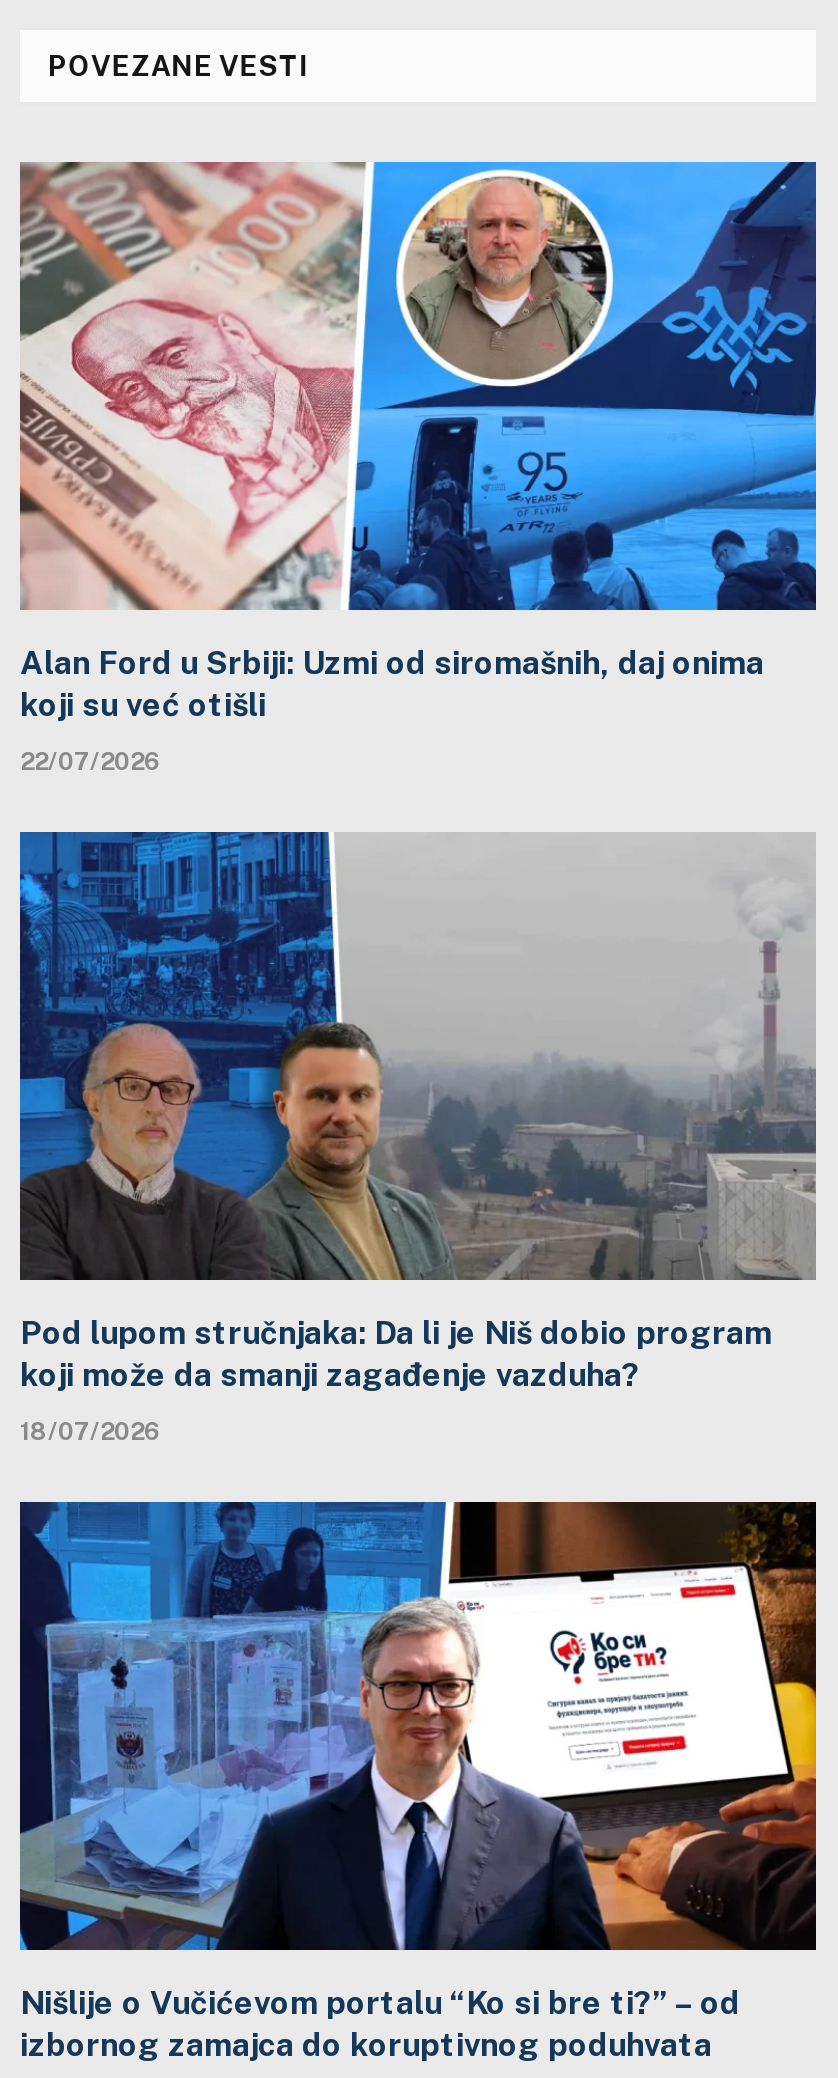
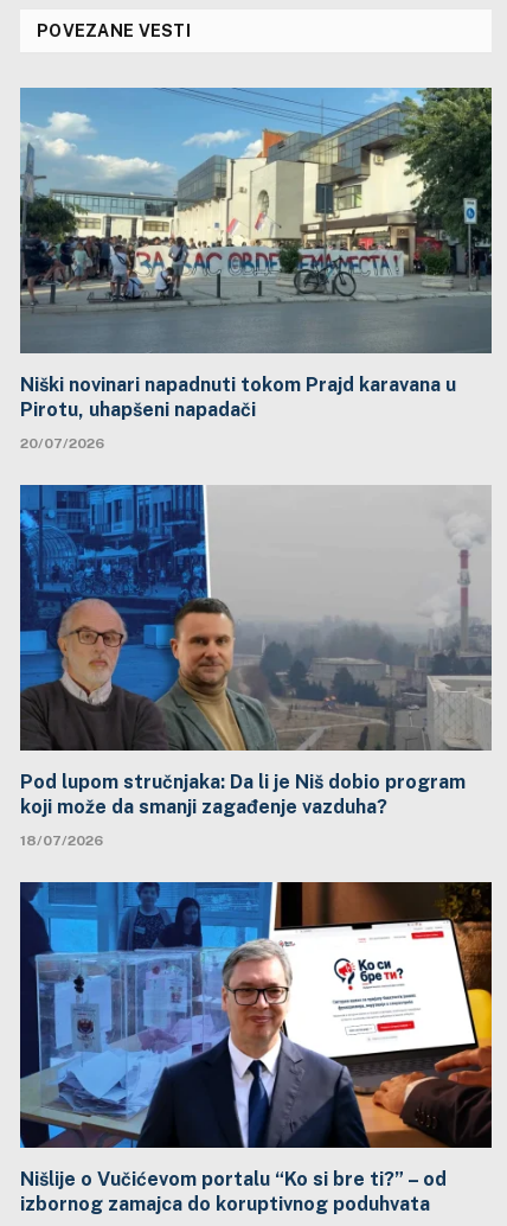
- [image]
- Alan Ford u Srbiji: Uzmi od siromašnih, daj onima
- koji su već otišli
+ [image]
+ Niški novinari napadnuti tokom Prajd karavana u
+ Pirotu, uhapšeni napadači

- 22/07/2026
+ 20/07/2026
